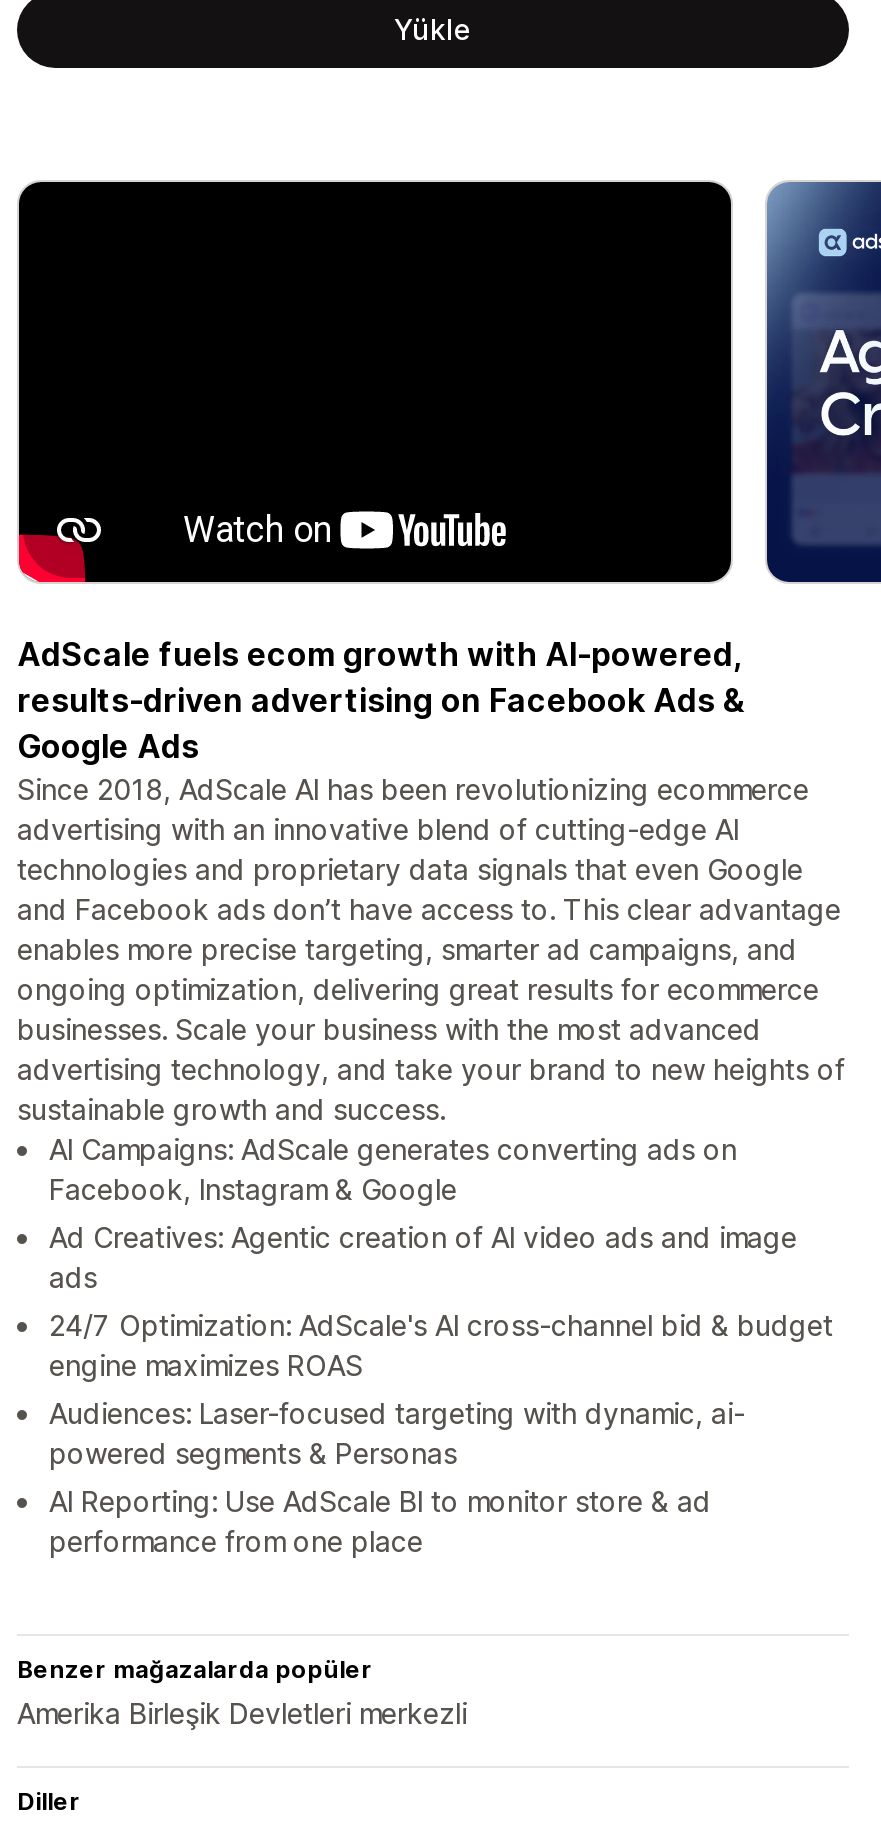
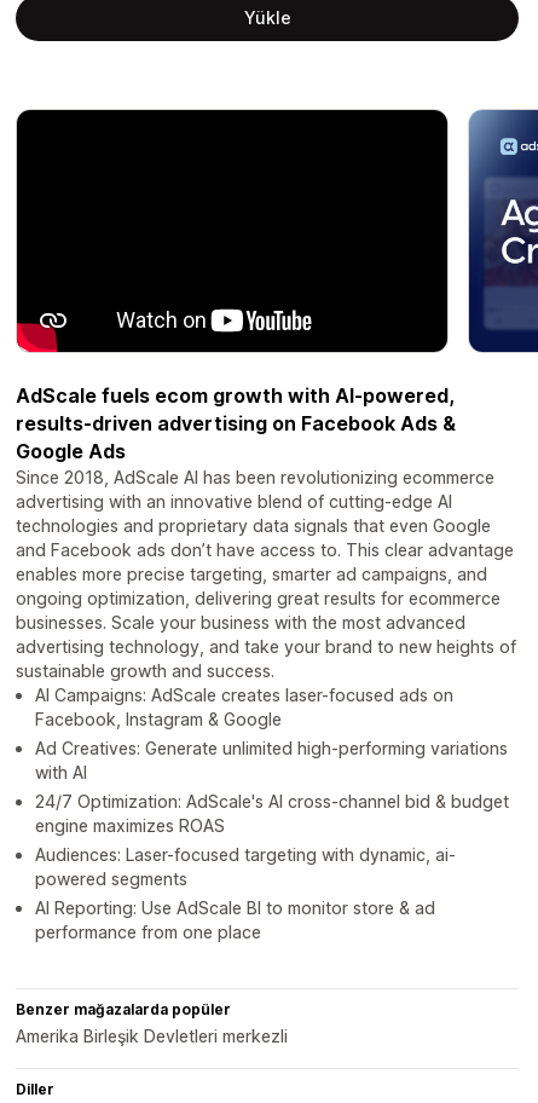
- AI Campaigns: AdScale generates converting ads on
+ AI Campaigns: AdScale creates laser-focused ads on

- Ad Creatives: Agentic creation of AI video ads and image
- ads
+ Ad Creatives: Generate unlimited high-performing variations
+ with AI

- powered segments & Personas
+ powered segments
